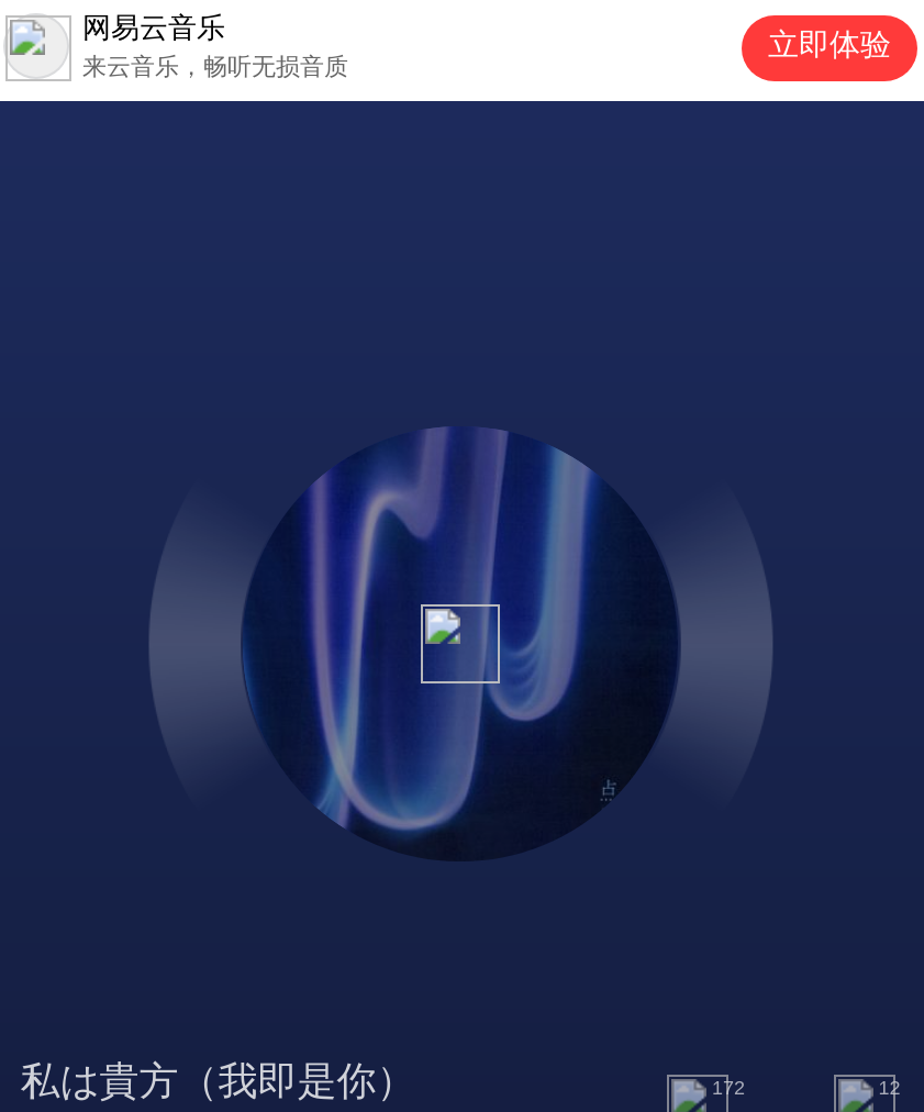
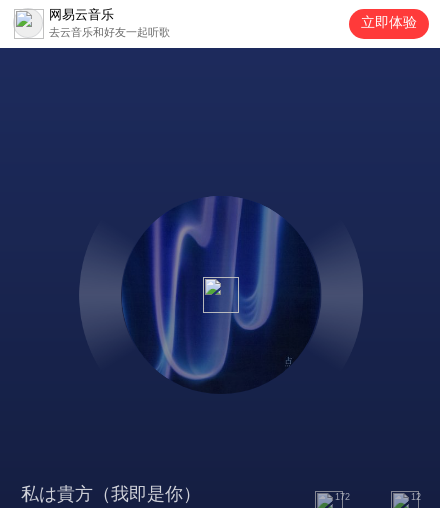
- 来云音乐，畅听无损音质
+ 去云音乐和好友一起听歌
